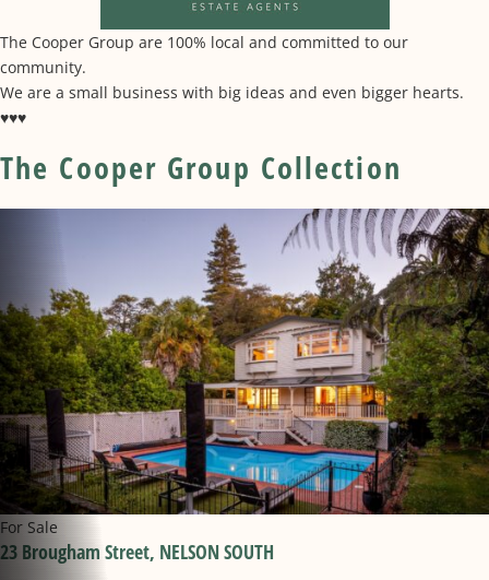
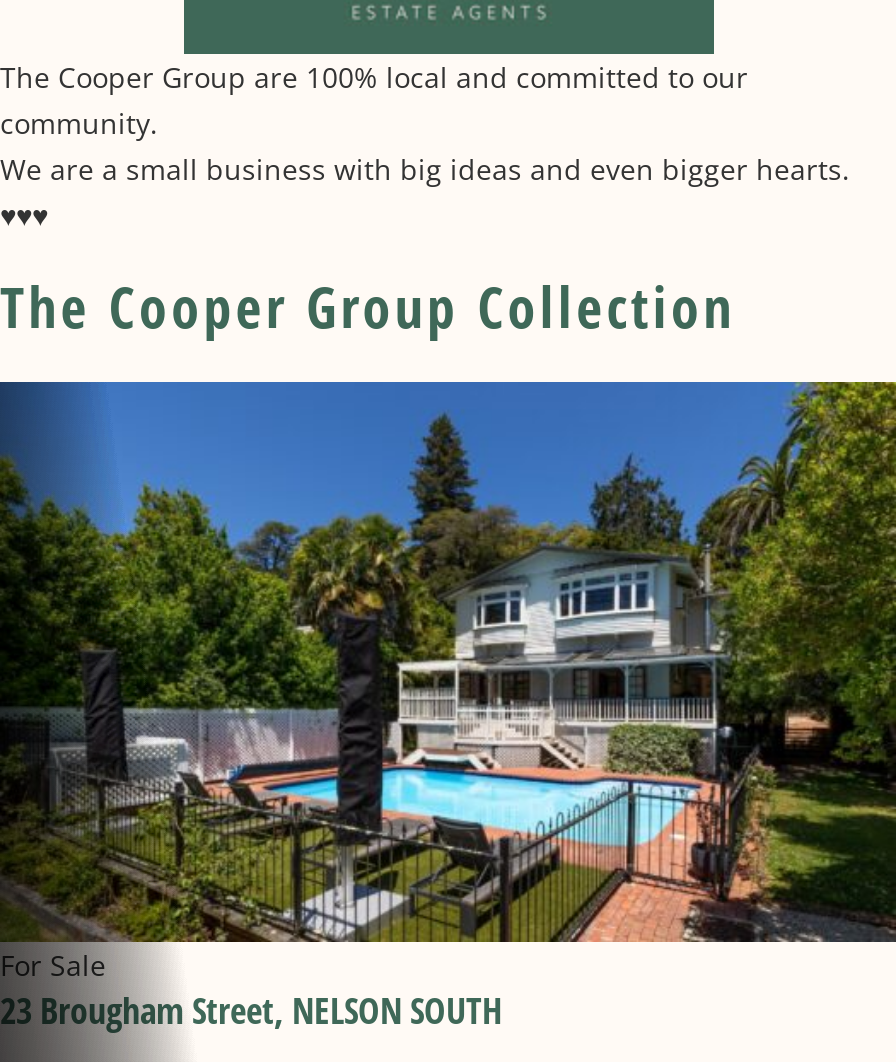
- [image]
+ [image]
